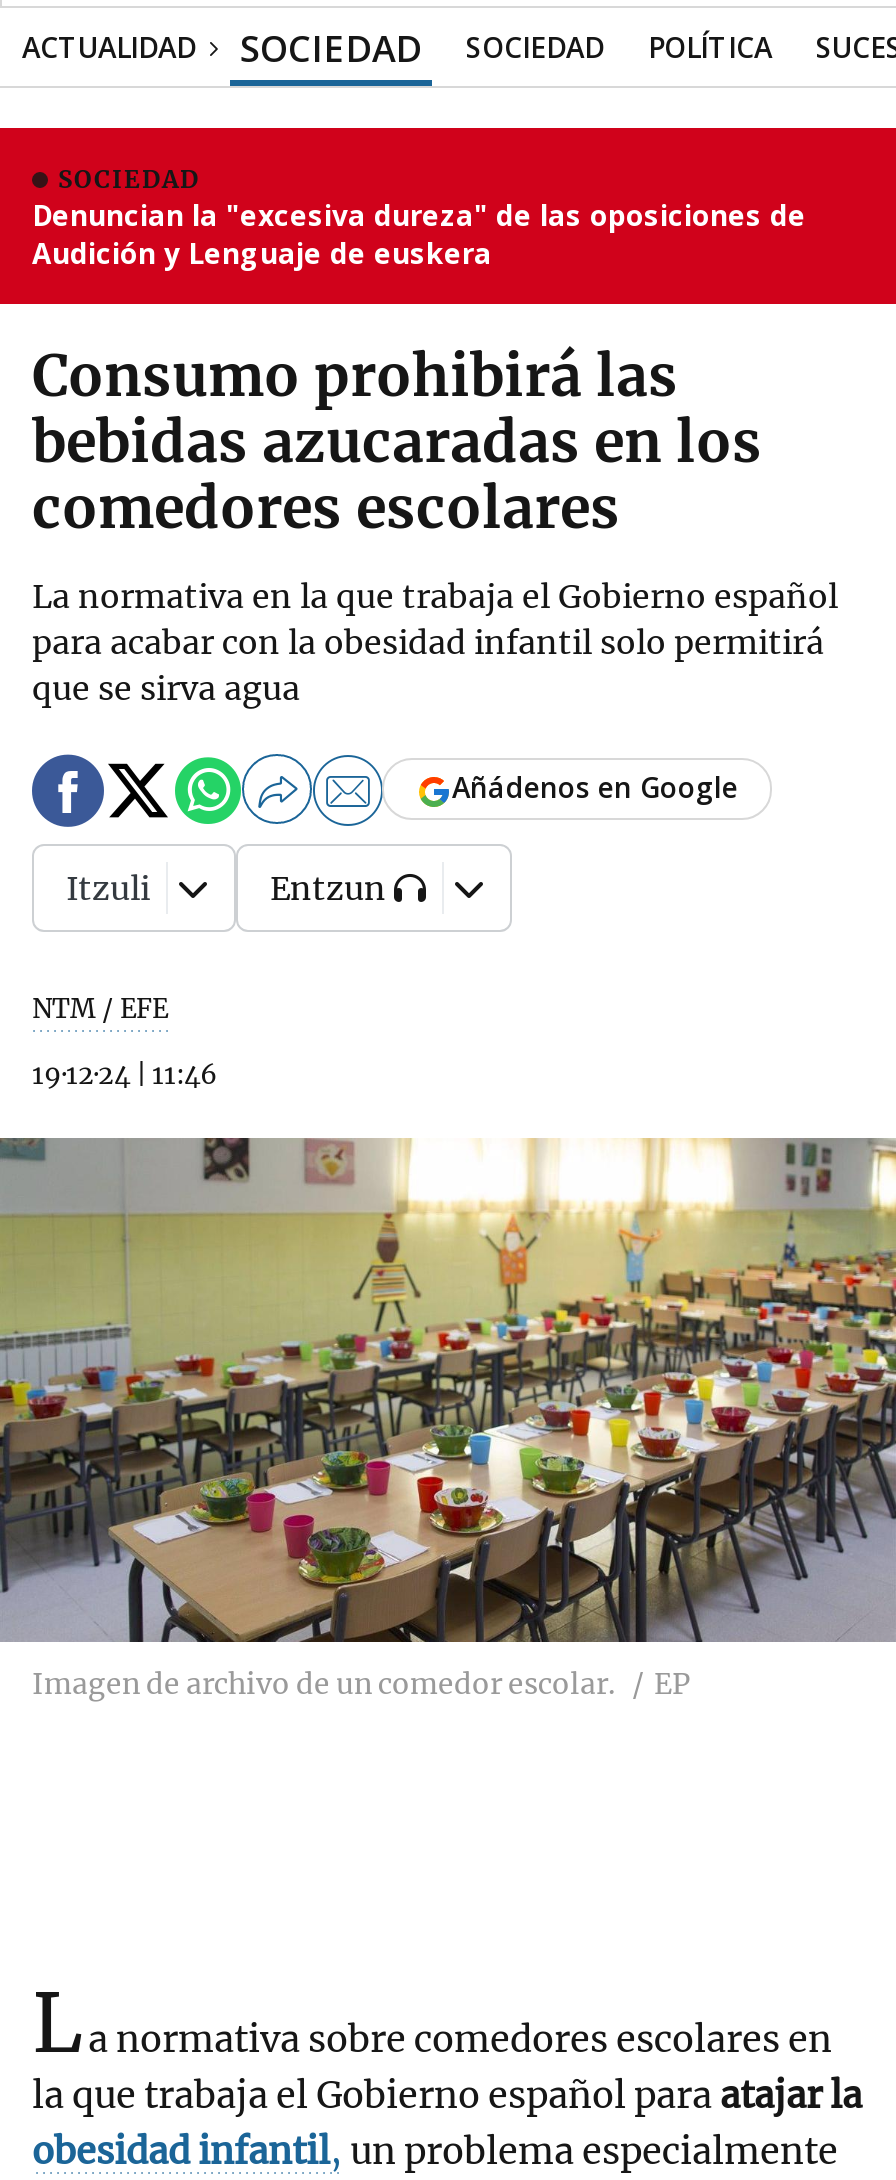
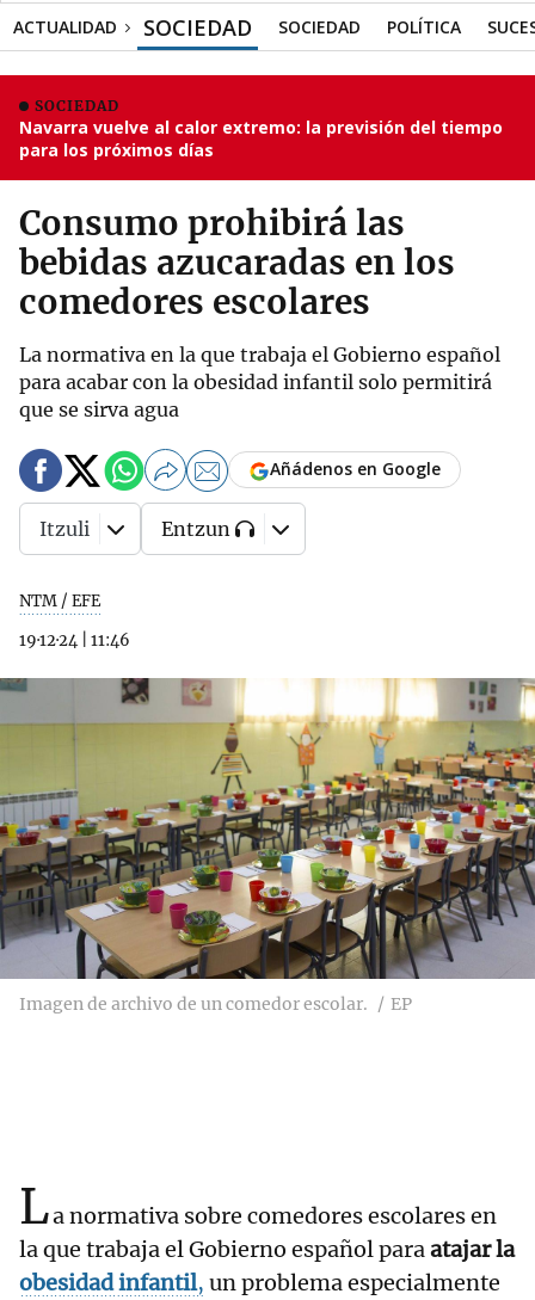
- Denuncian la "excesiva dureza" de las oposiciones de
- Audición y Lenguaje de euskera
+ Navarra vuelve al calor extremo: la previsión del tiempo
+ para los próximos días
